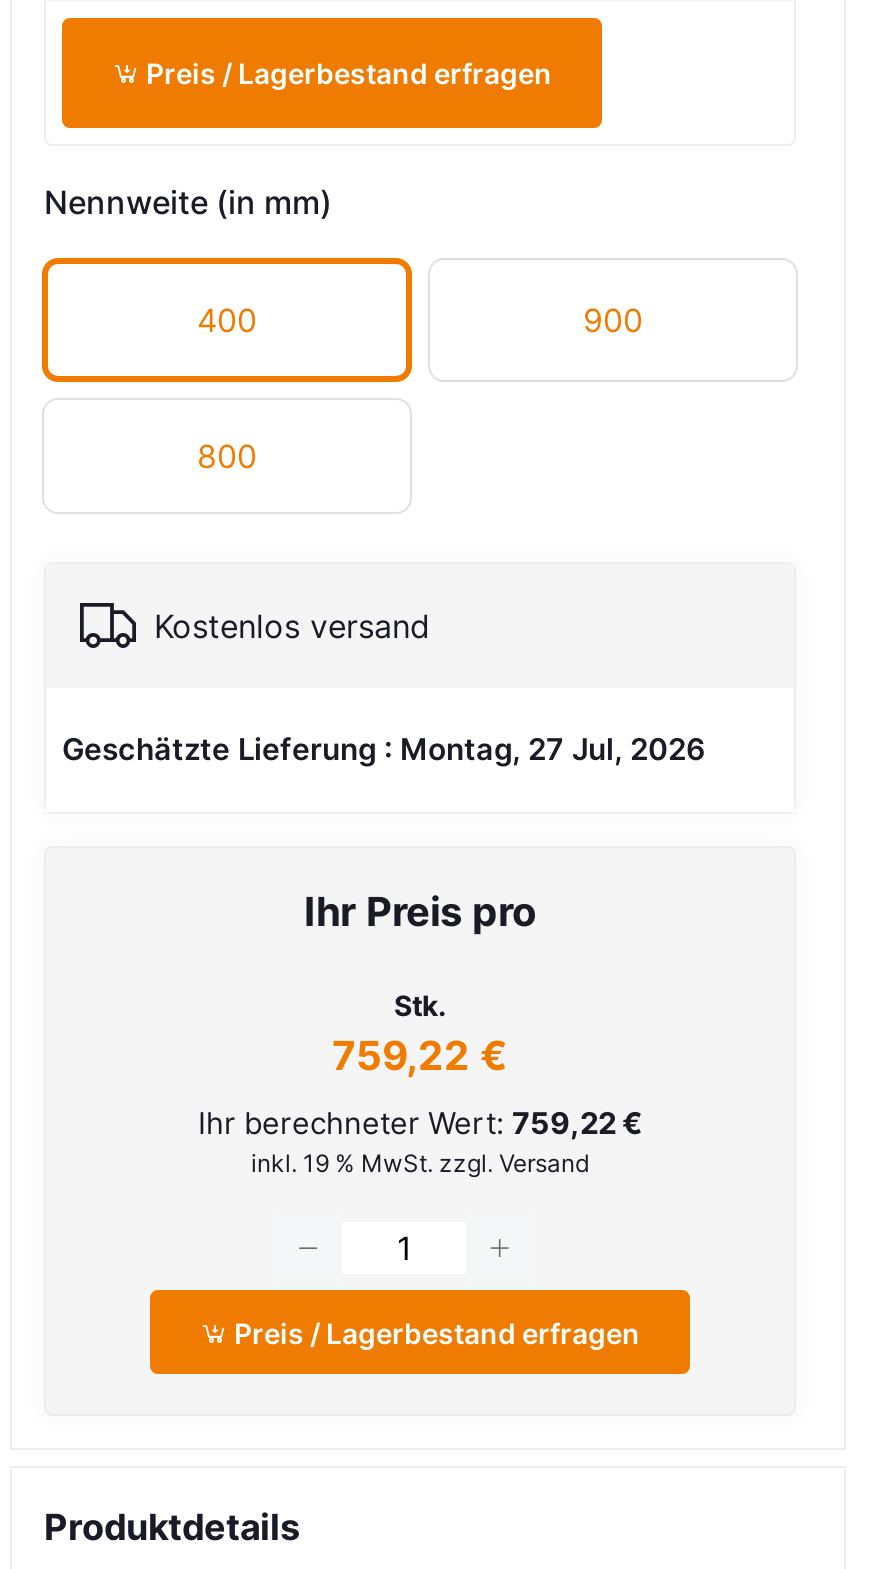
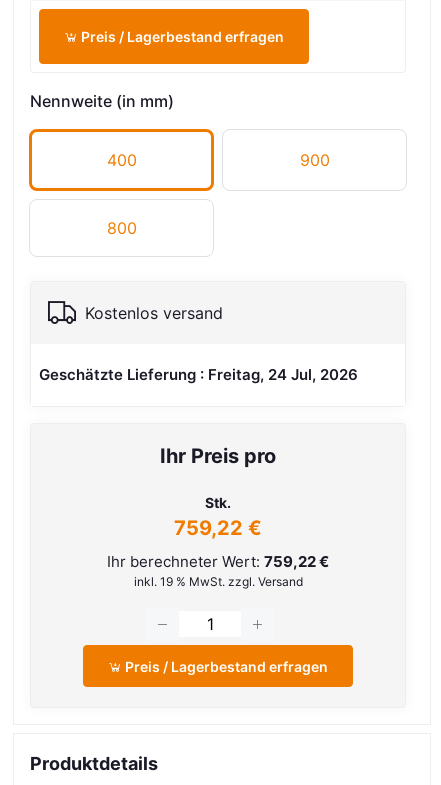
- Geschätzte Lieferung : Montag, 27 Jul, 2026
+ Geschätzte Lieferung : Freitag, 24 Jul, 2026
